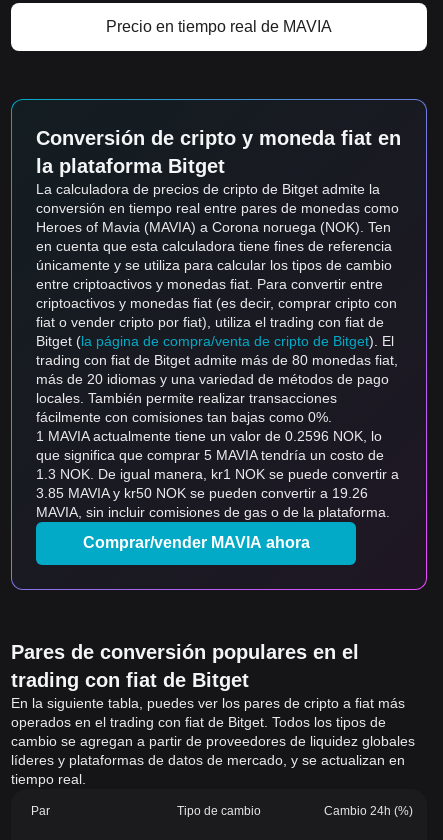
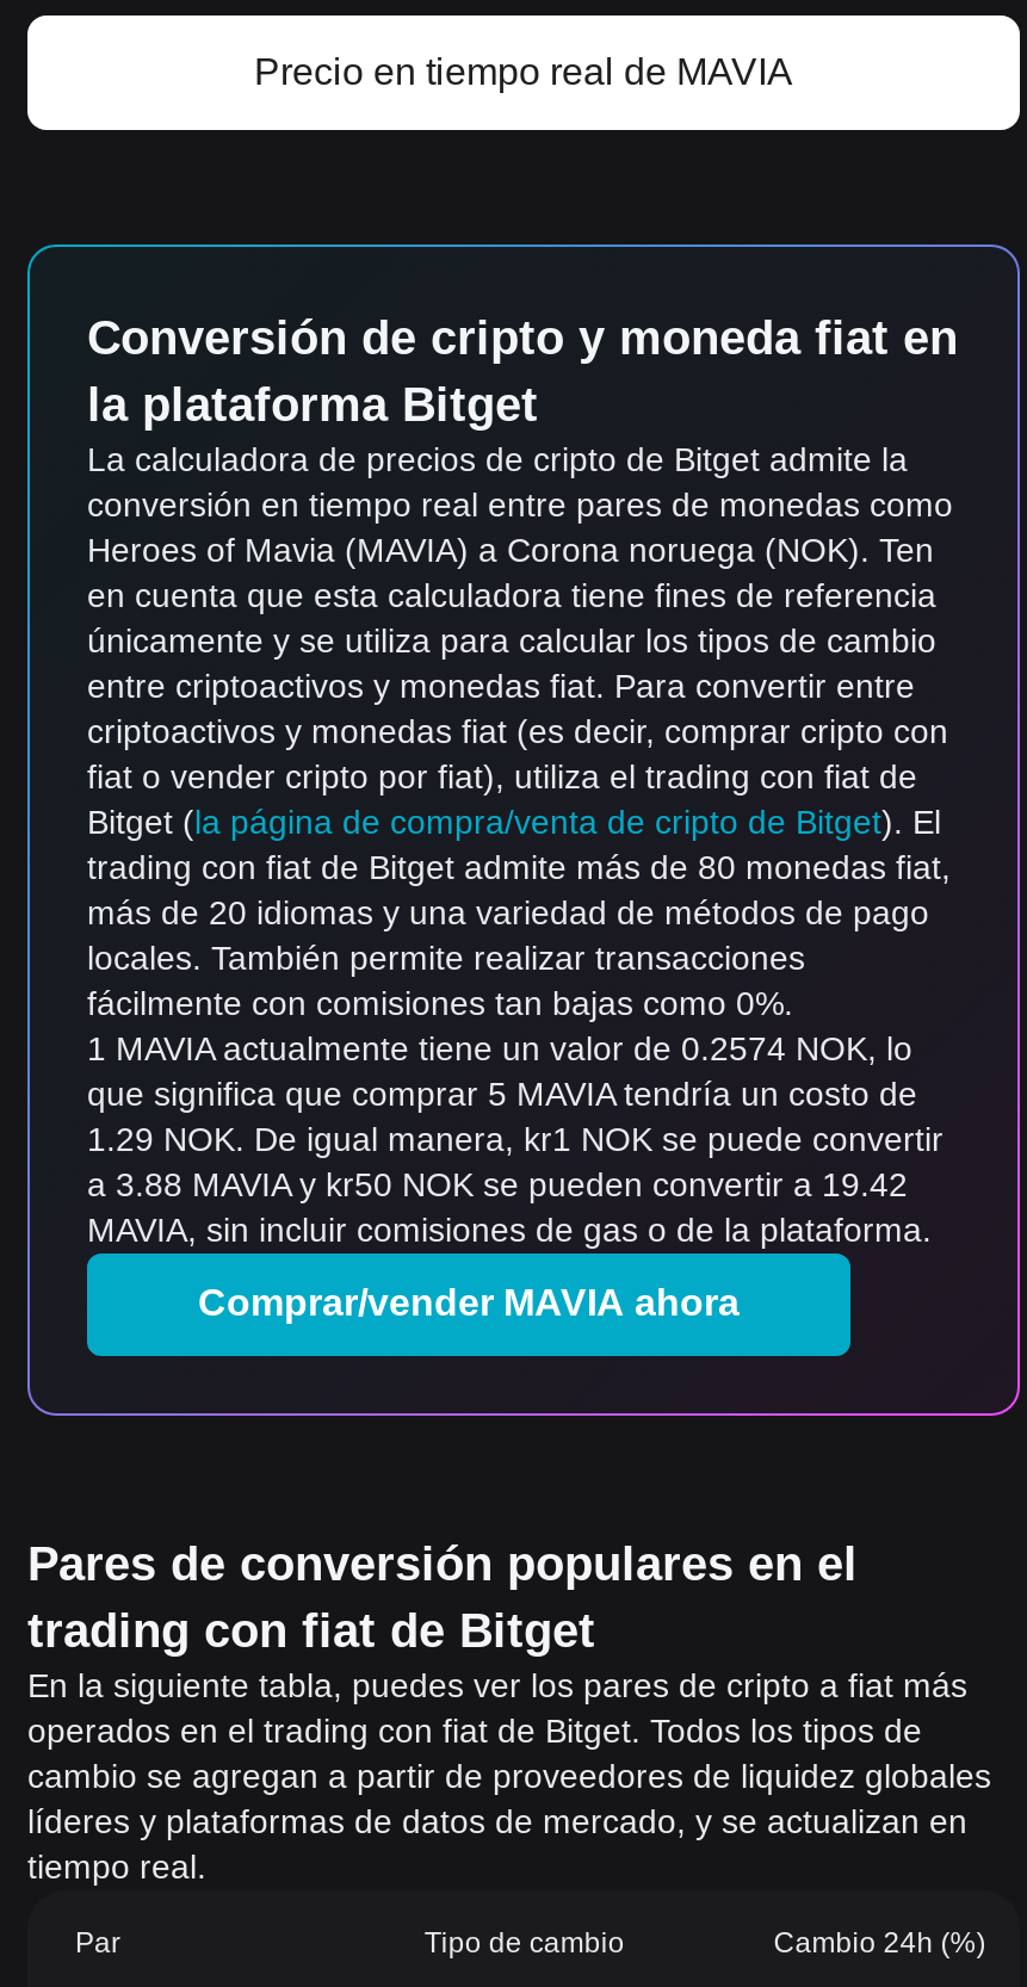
- 1 MAVIA actualmente tiene un valor de 0.2596 NOK, lo
+ 1 MAVIA actualmente tiene un valor de 0.2574 NOK, lo

- 1.3 NOK. De igual manera, kr1 NOK se puede convertir a
- 3.85 MAVIA y kr50 NOK se pueden convertir a 19.26
+ 1.29 NOK. De igual manera, kr1 NOK se puede convertir
+ a 3.88 MAVIA y kr50 NOK se pueden convertir a 19.42
